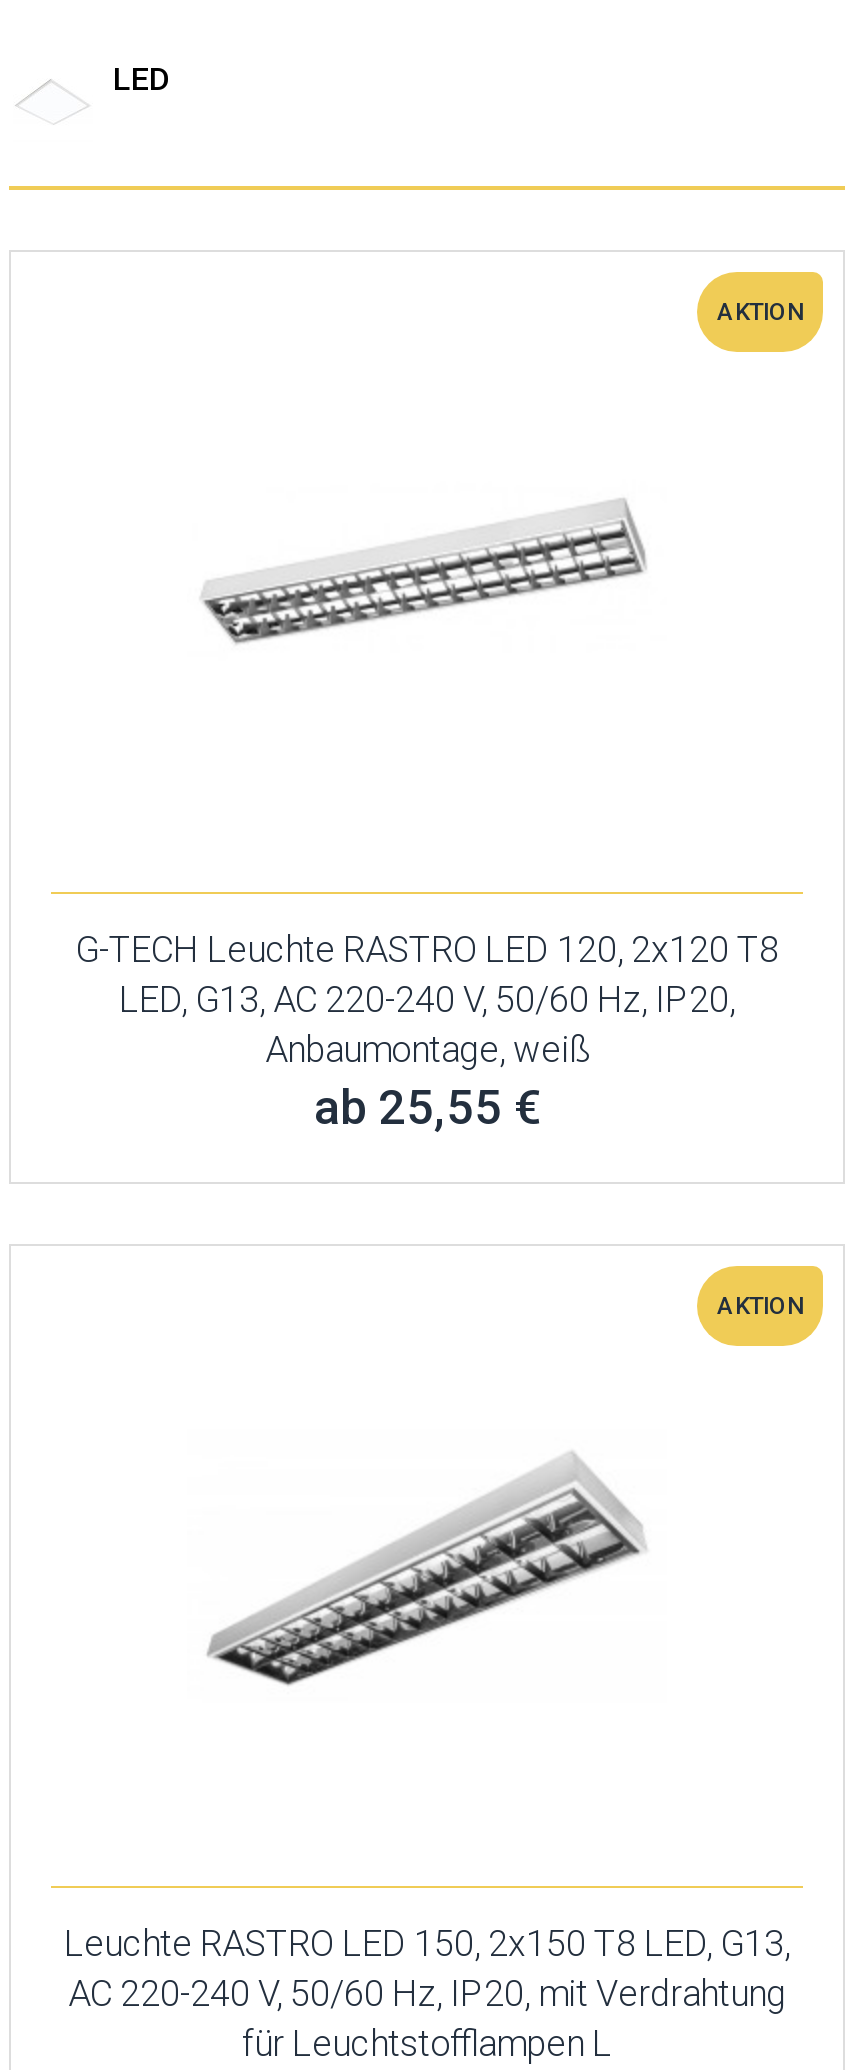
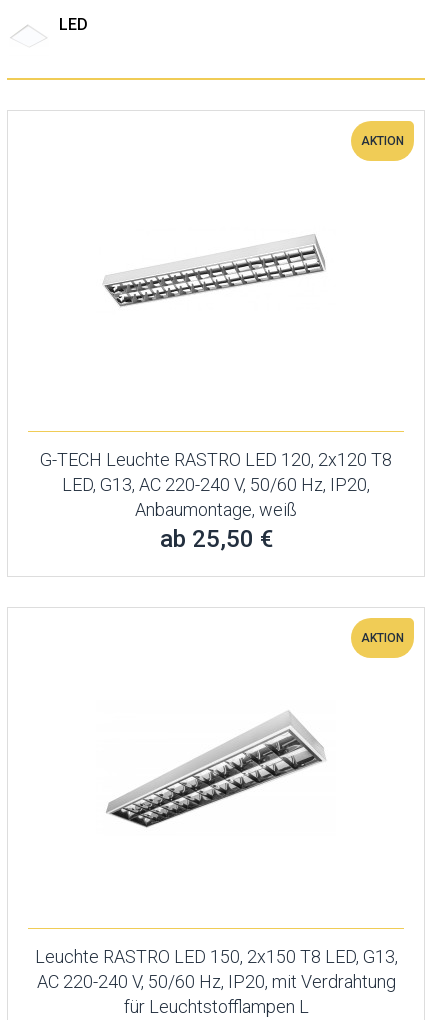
- ab 25,55 €
+ ab 25,50 €
